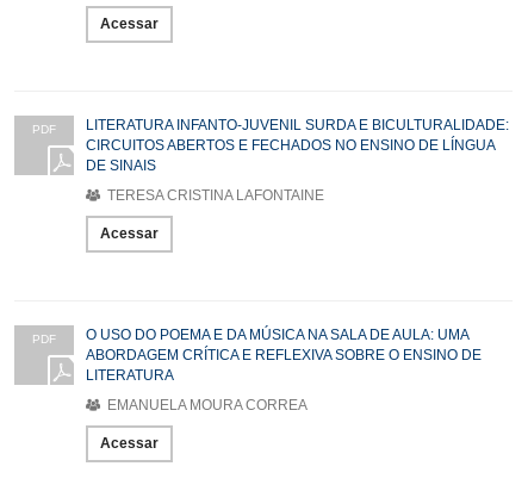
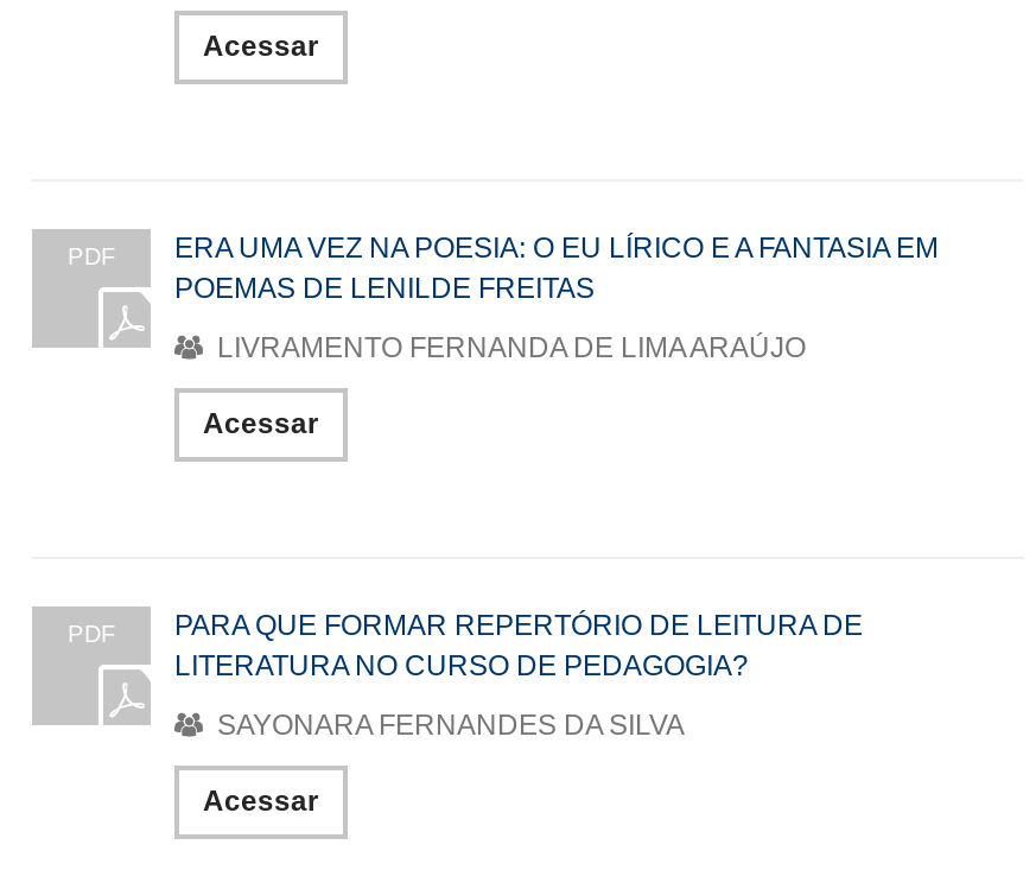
- LITERATURA INFANTO-JUVENIL SURDA E BICULTURALIDADE:
- CIRCUITOS ABERTOS E FECHADOS NO ENSINO DE LÍNGUA
- DE SINAIS
+ ERA UMA VEZ NA POESIA: O EU LÍRICO E A FANTASIA EM
+ POEMAS DE LENILDE FREITAS

- TERESA CRISTINA LAFONTAINE
+ LIVRAMENTO FERNANDA DE LIMA ARAÚJO

- O USO DO POEMA E DA MÚSICA NA SALA DE AULA: UMA
- ABORDAGEM CRÍTICA E REFLEXIVA SOBRE O ENSINO DE
- LITERATURA
+ PARA QUE FORMAR REPERTÓRIO DE LEITURA DE
+ LITERATURA NO CURSO DE PEDAGOGIA?

- EMANUELA MOURA CORREA
+ SAYONARA FERNANDES DA SILVA
